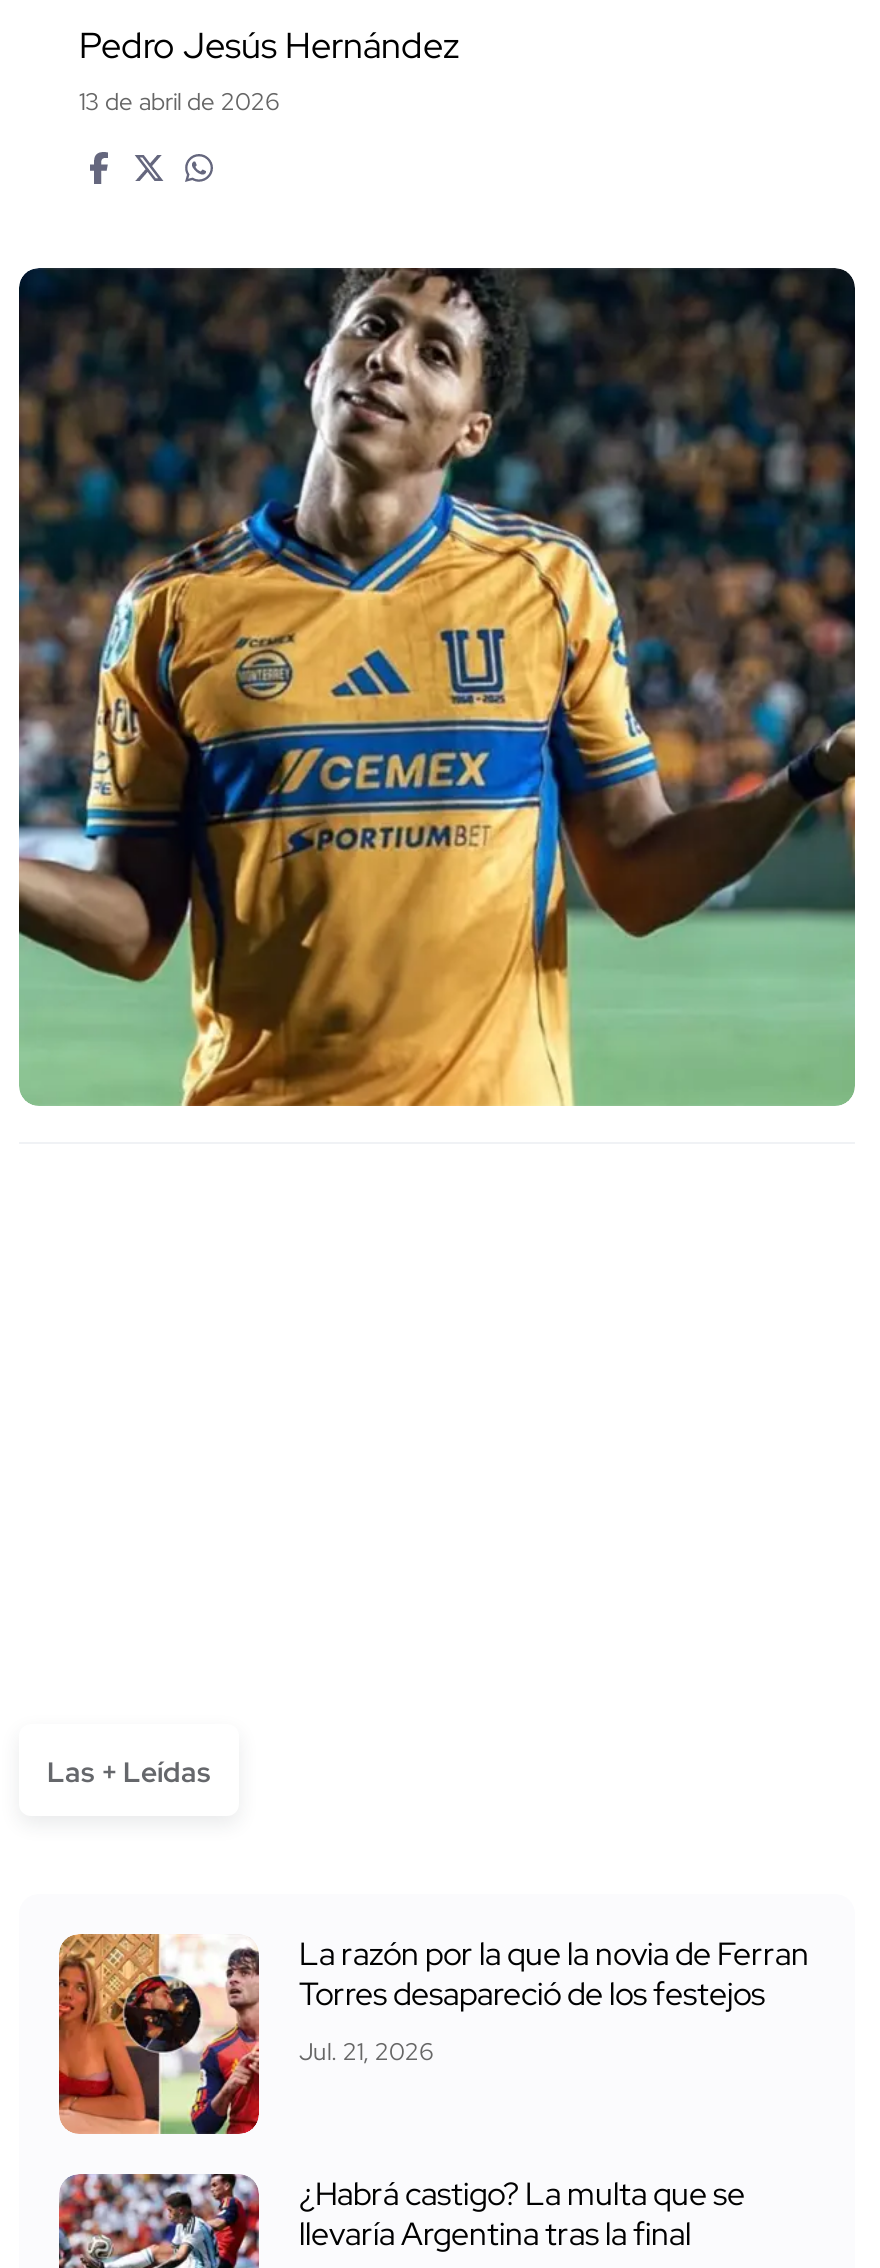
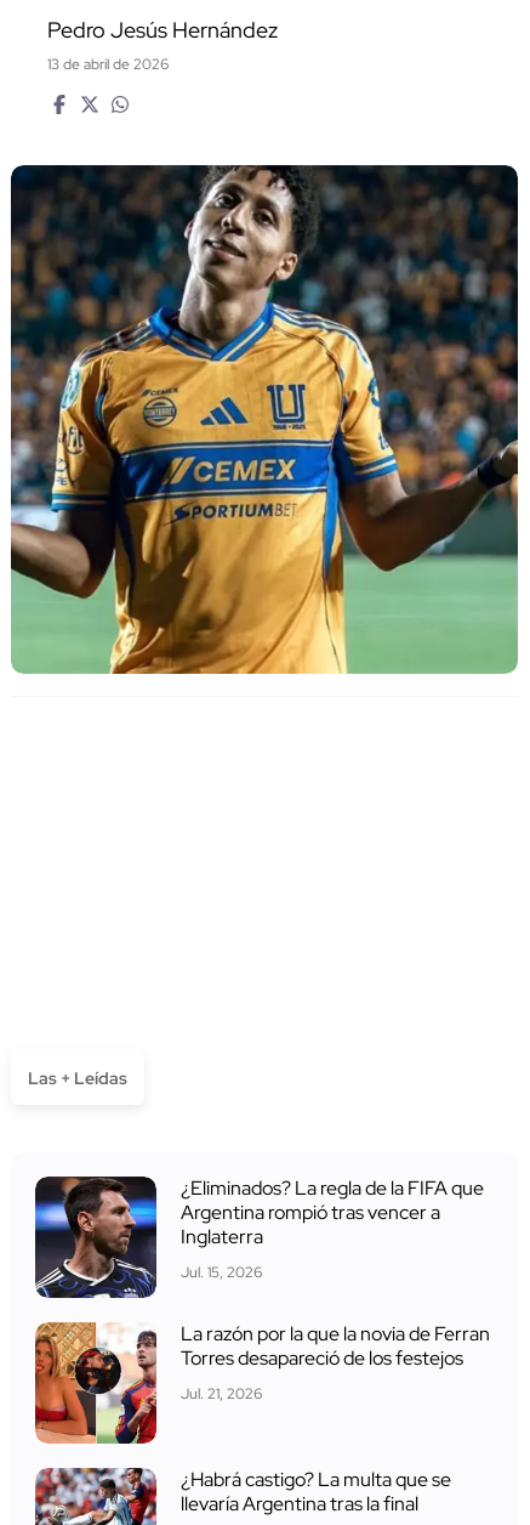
+ [image]
+ ¿Eliminados? La regla de la FIFA que
+ Argentina rompió tras vencer a
+ Inglaterra
+ Jul. 15, 2026
